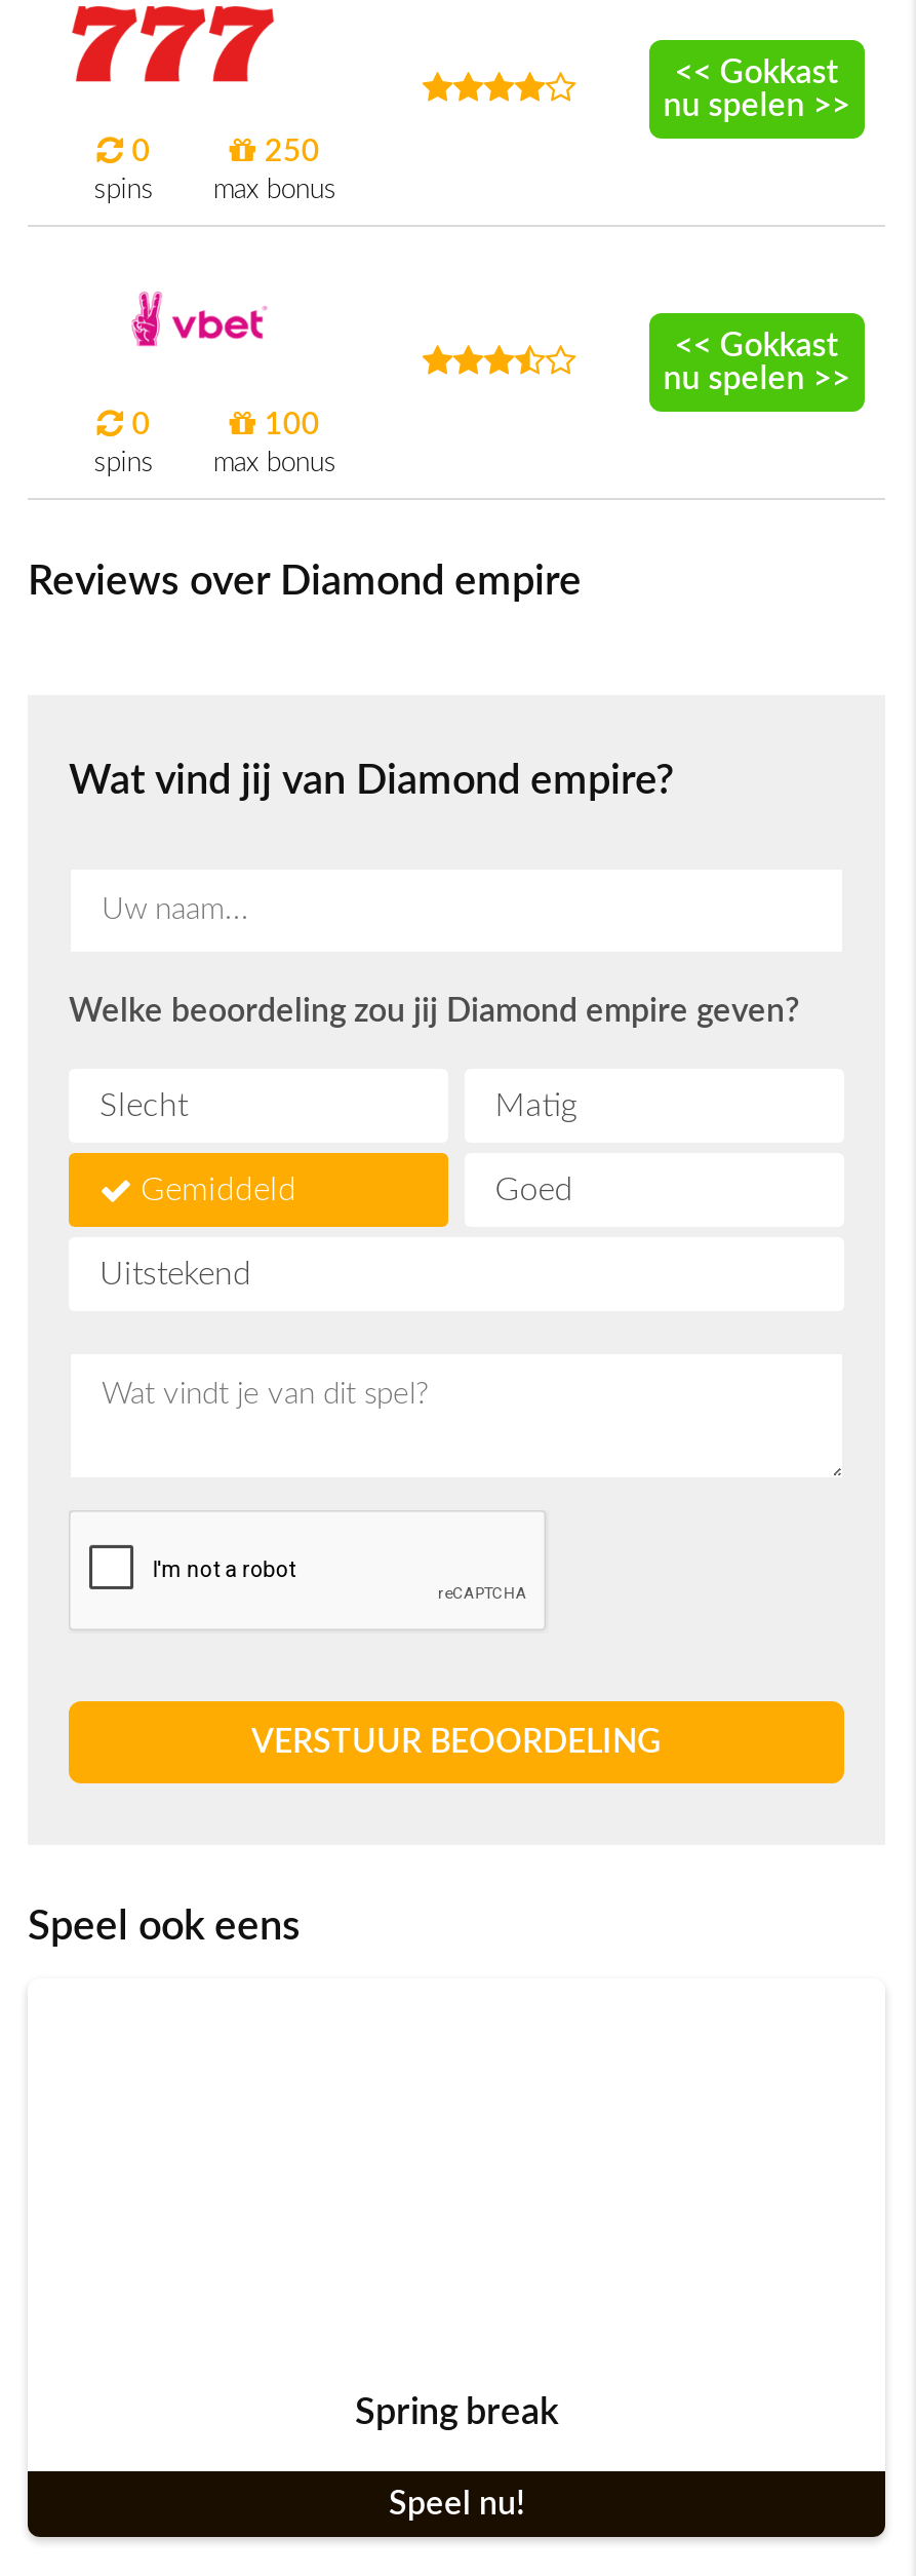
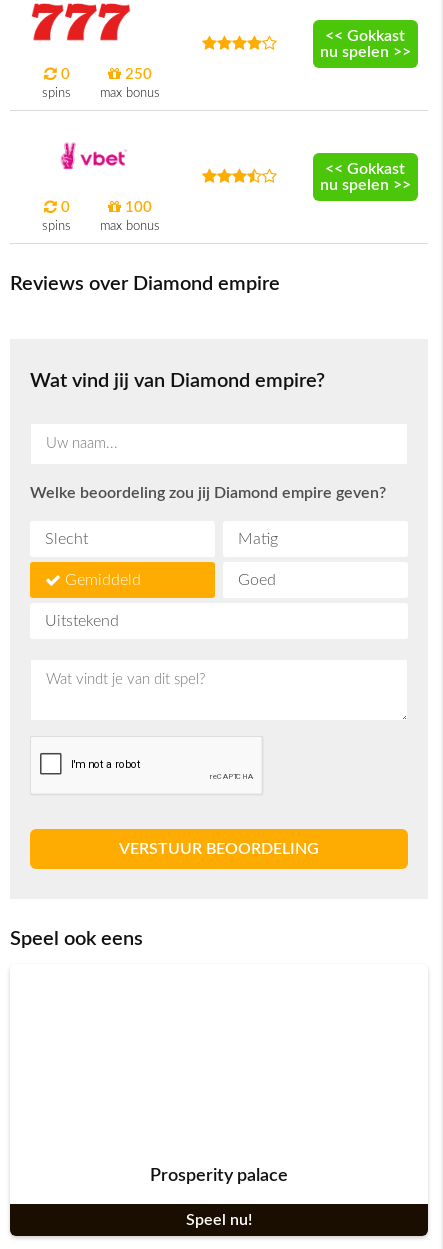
- Spring break
+ Prosperity palace
